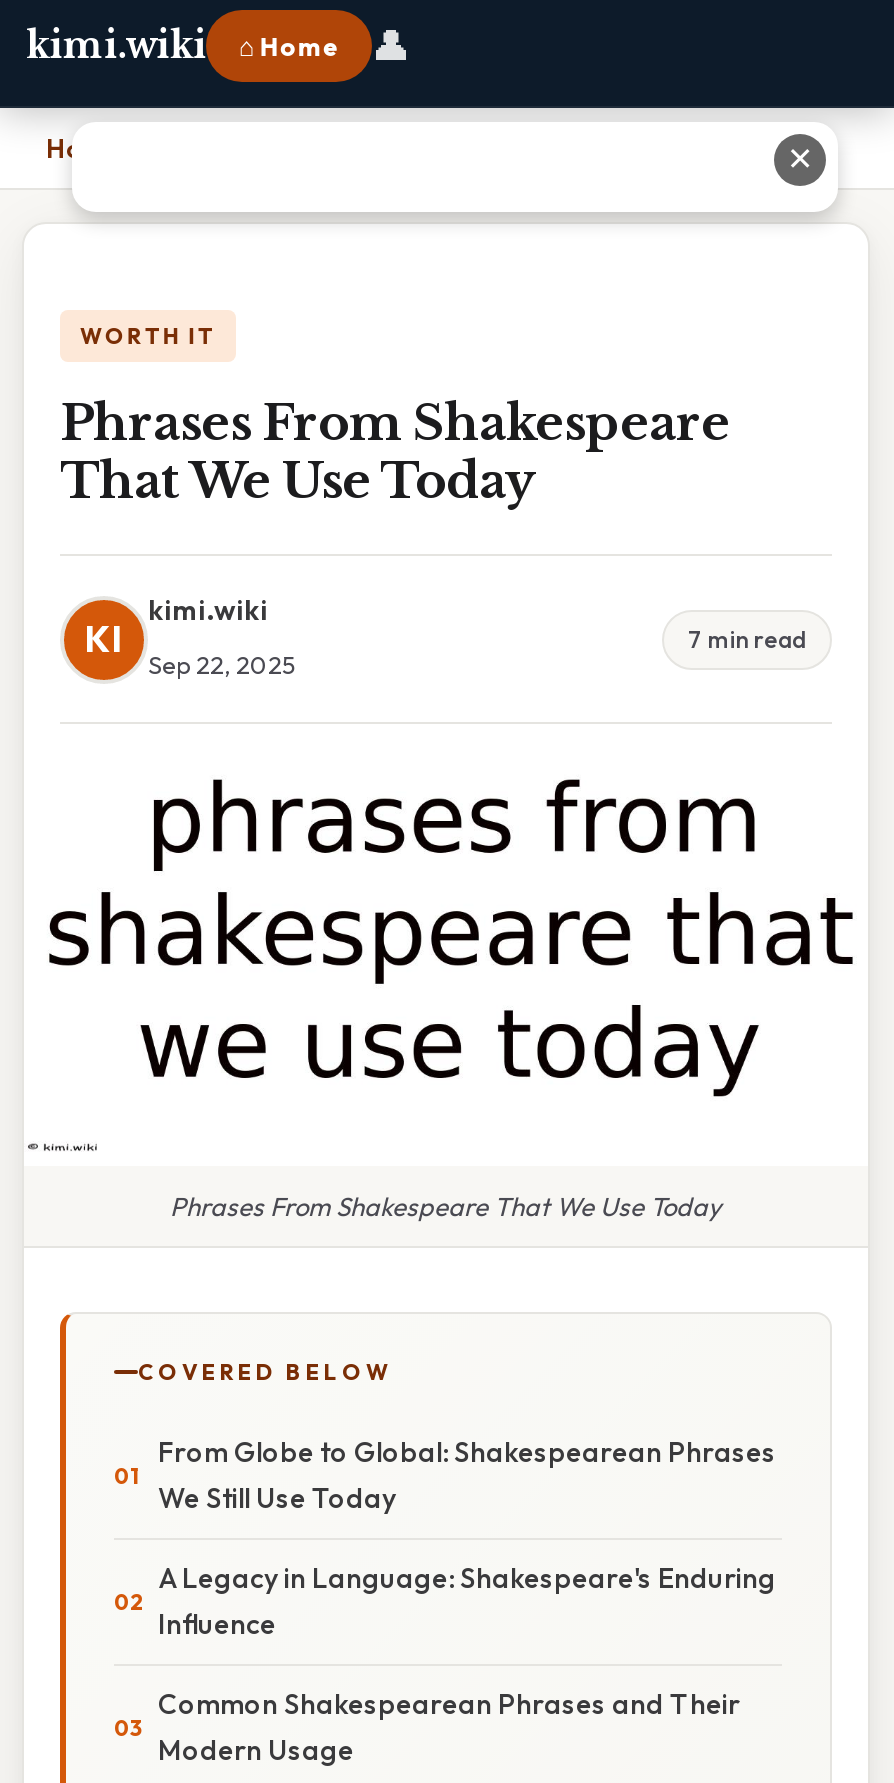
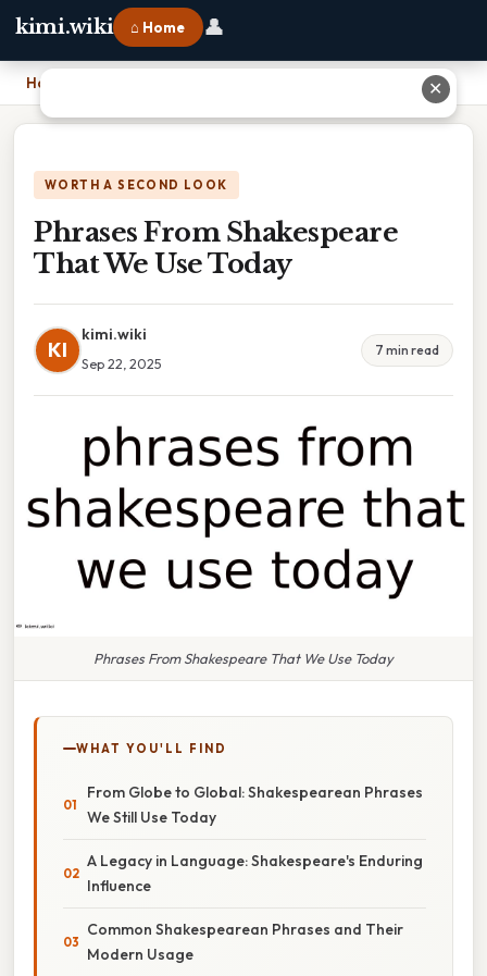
- WORTH IT
+ WORTH A SECOND LOOK

- COVERED BELOW
+ WHAT YOU'LL FIND
